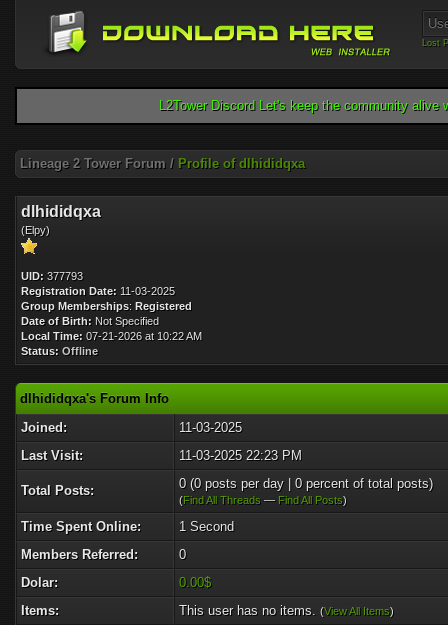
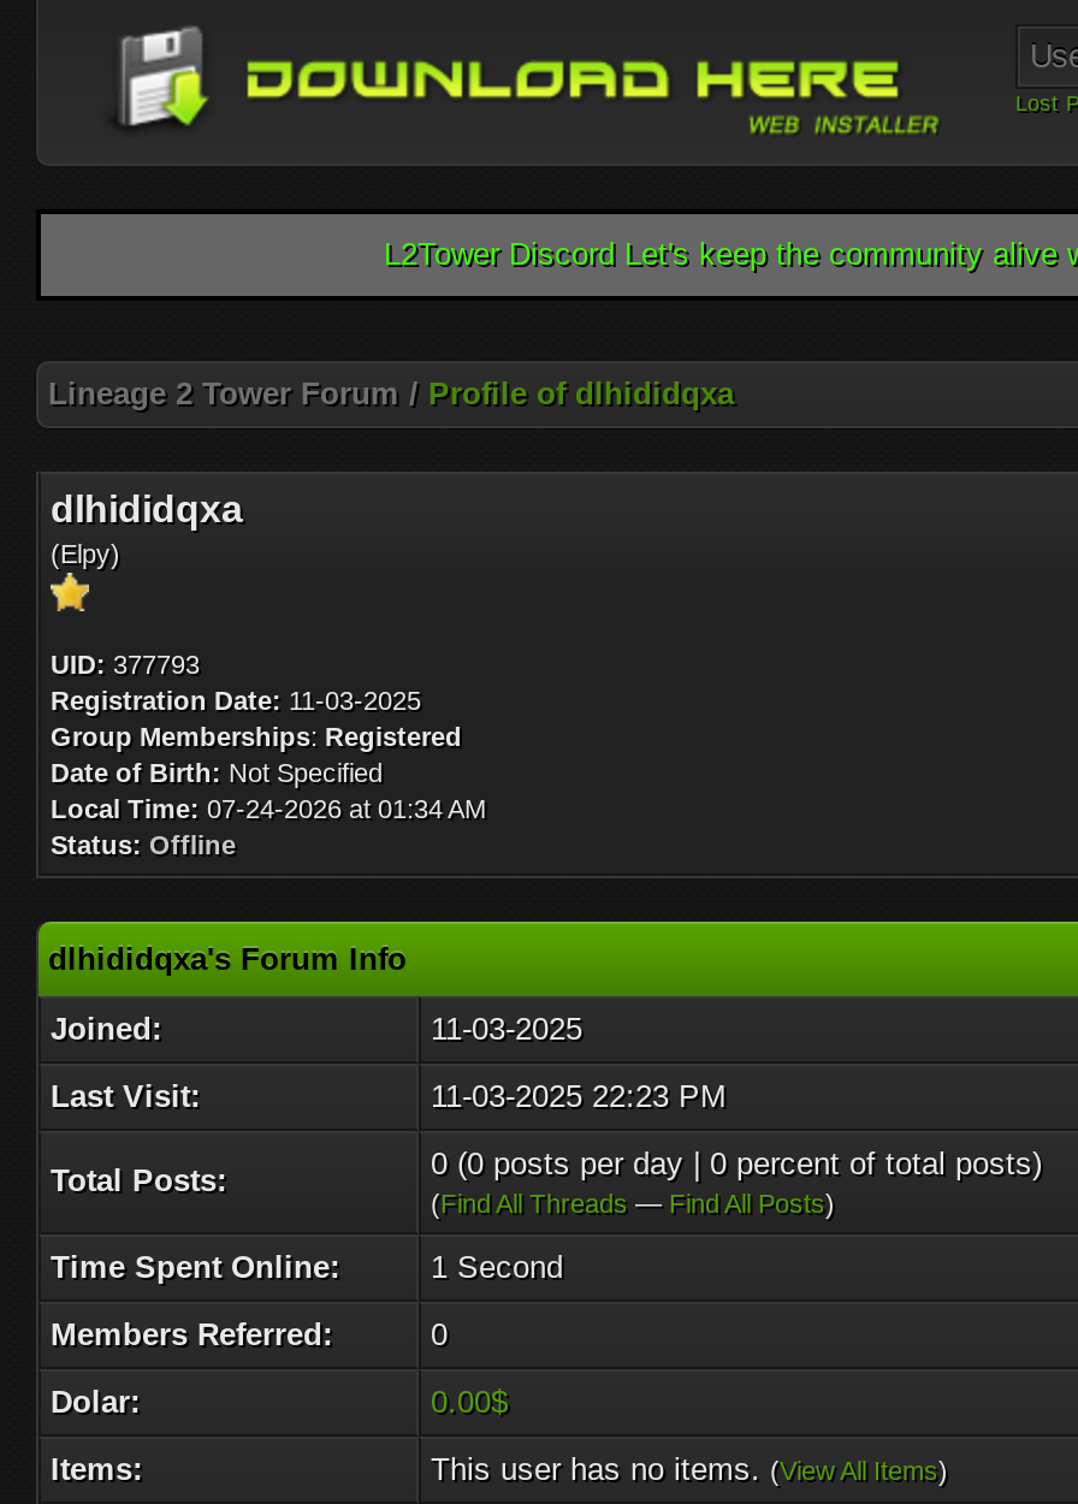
- Local Time: 07-21-2026 at 10:22 AM
+ Local Time: 07-24-2026 at 01:34 AM
